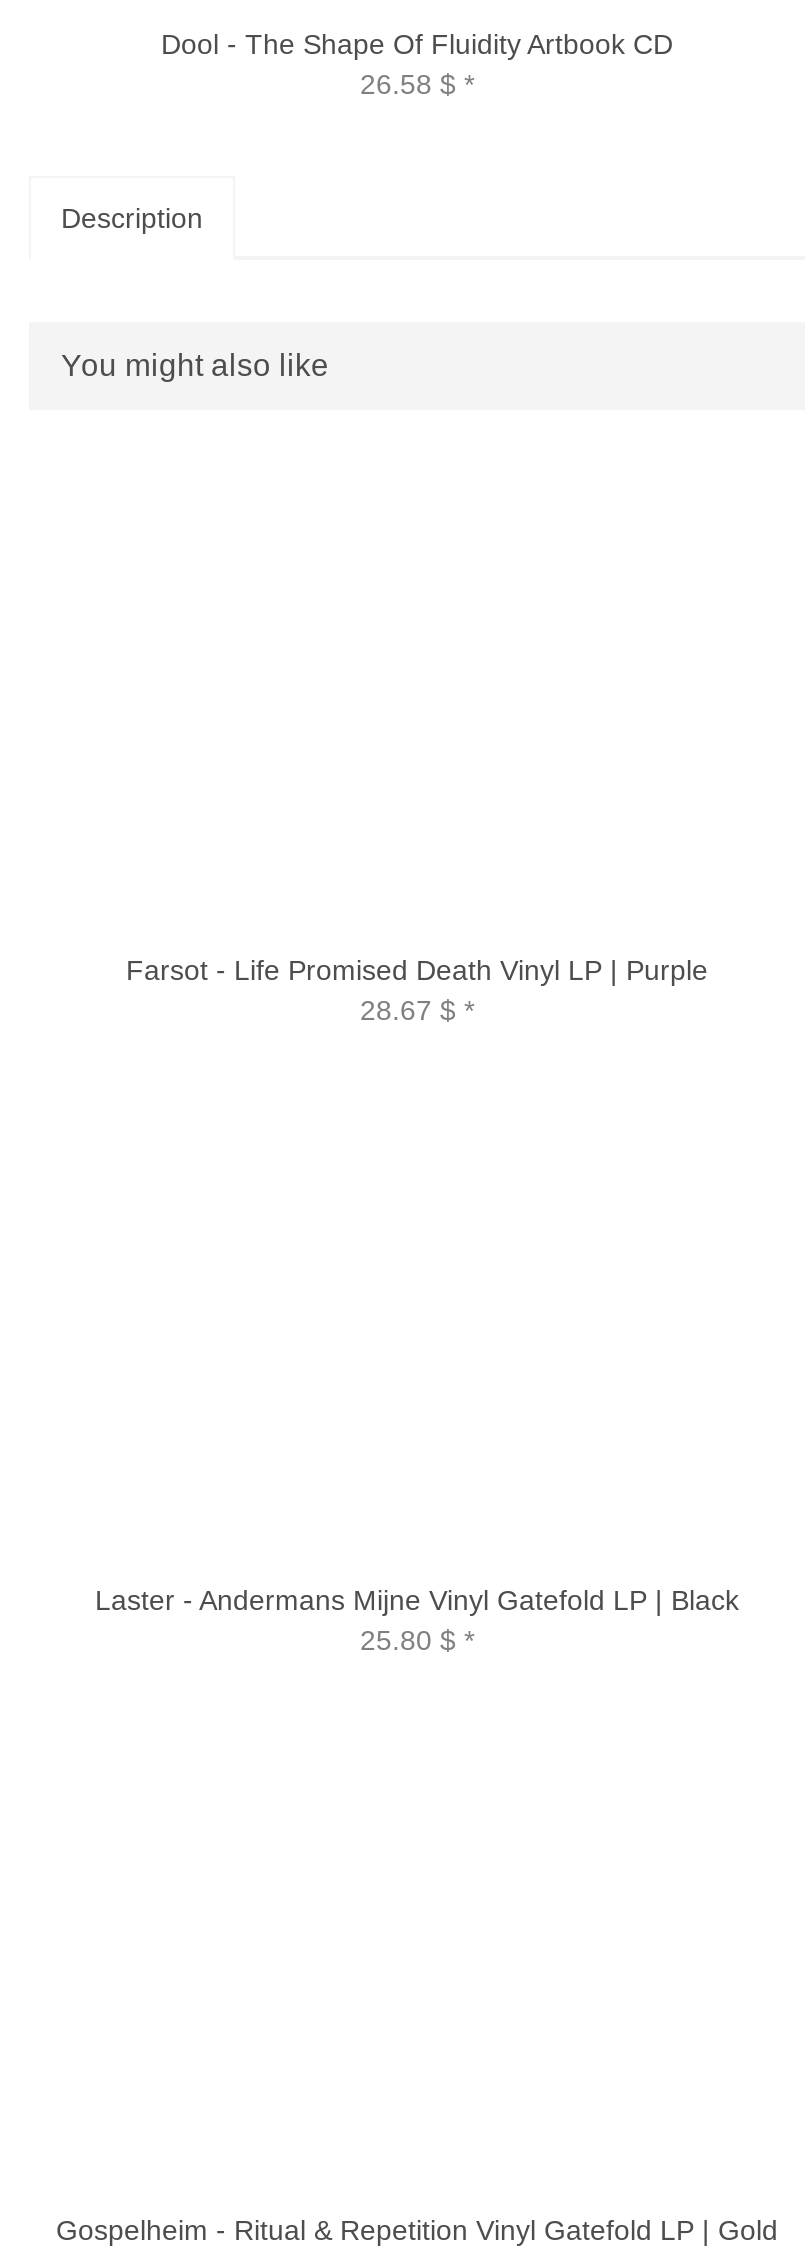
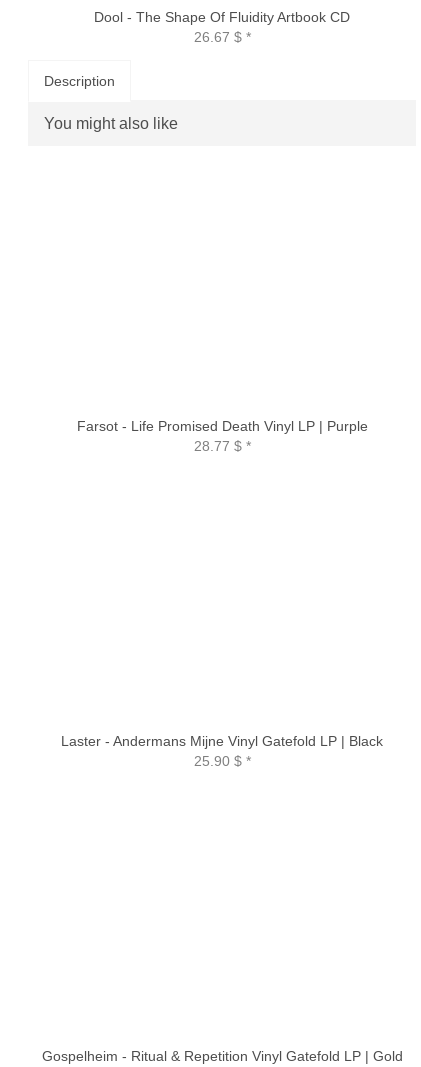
- 26.58 $*
+ 26.67 $*

- 28.67 $*
+ 28.77 $*

- 25.80 $*
+ 25.90 $*
